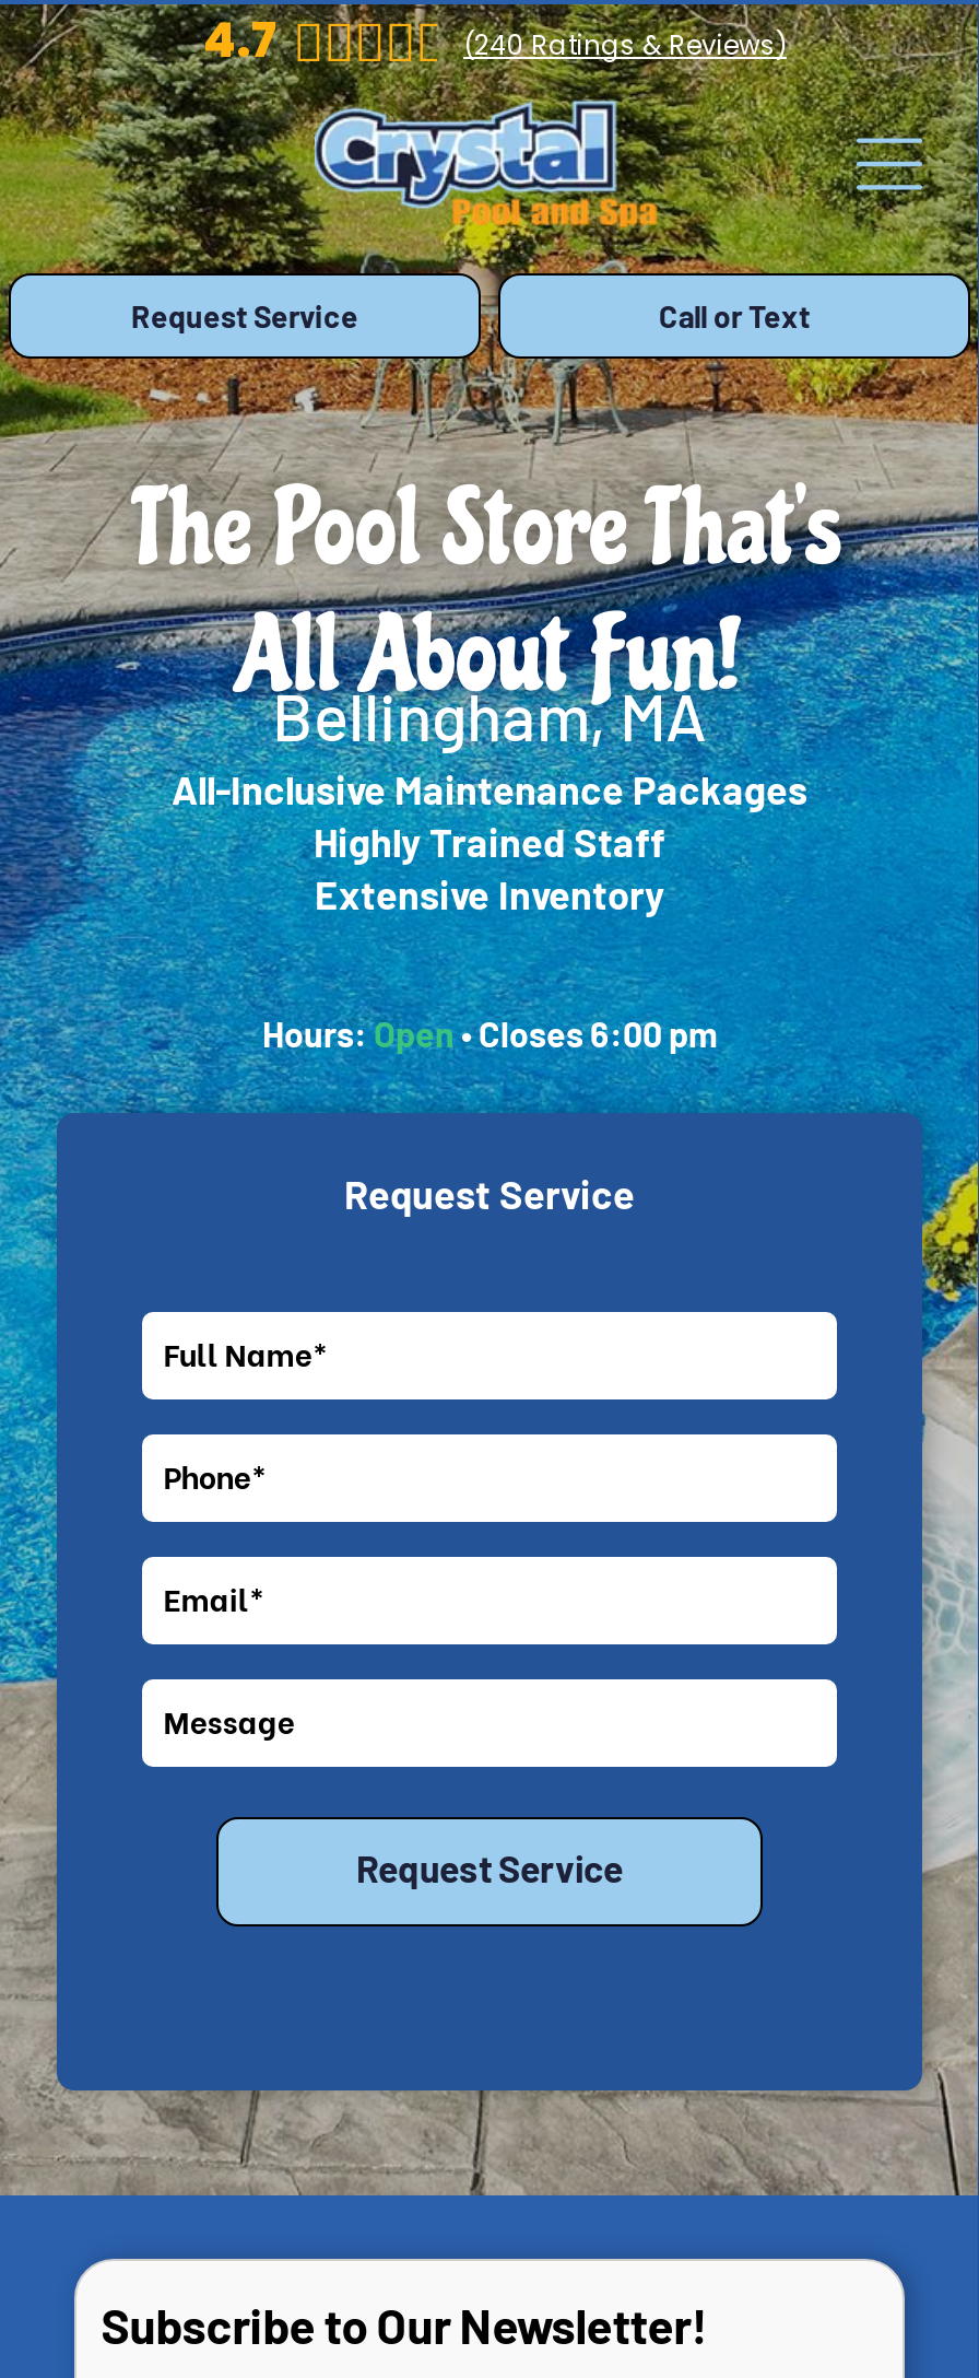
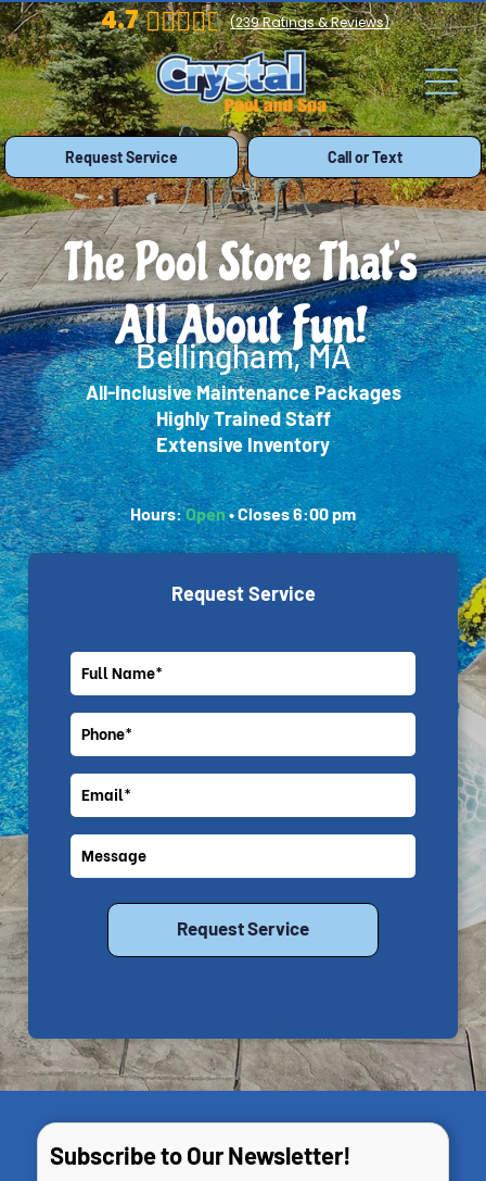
- (240Ratings & Reviews)
+ (239Ratings & Reviews)
